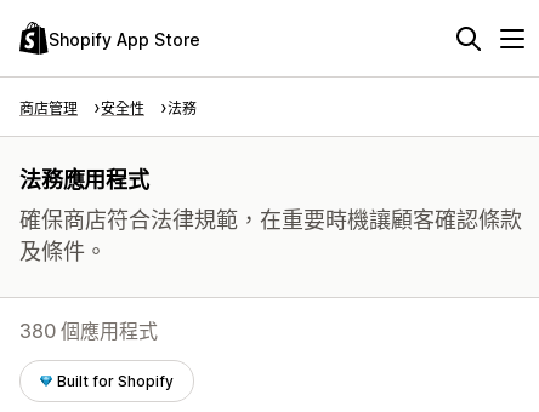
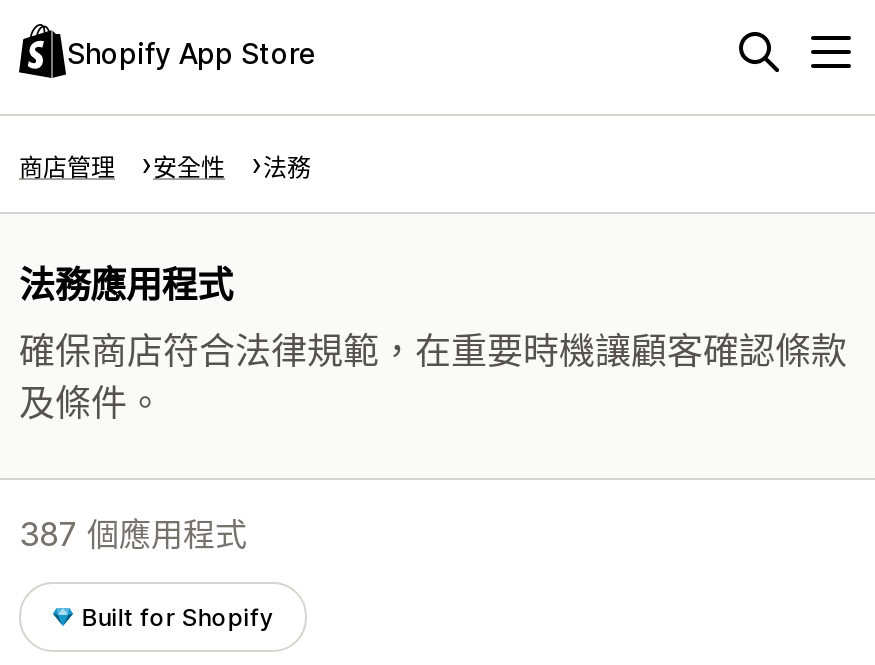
- 380 個應用程式
+ 387 個應用程式
